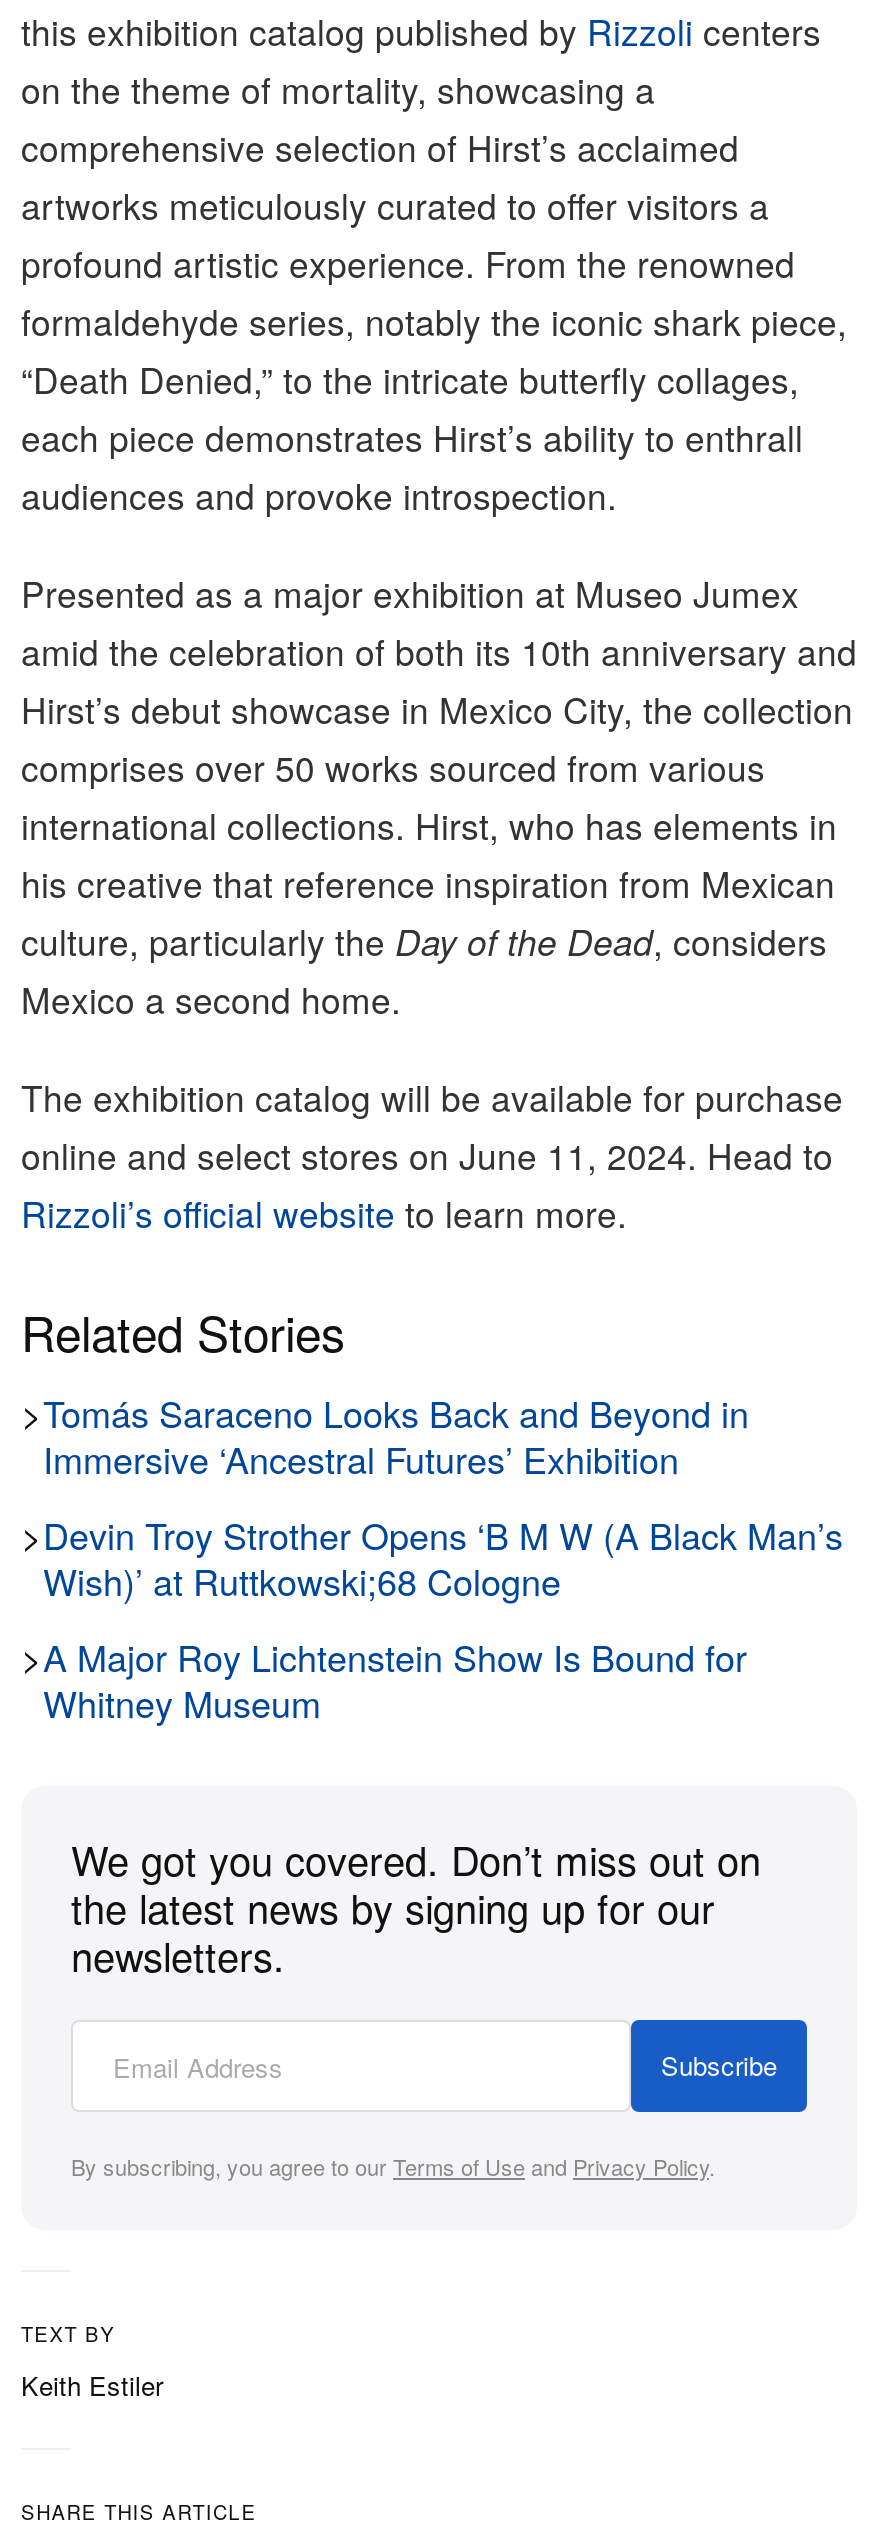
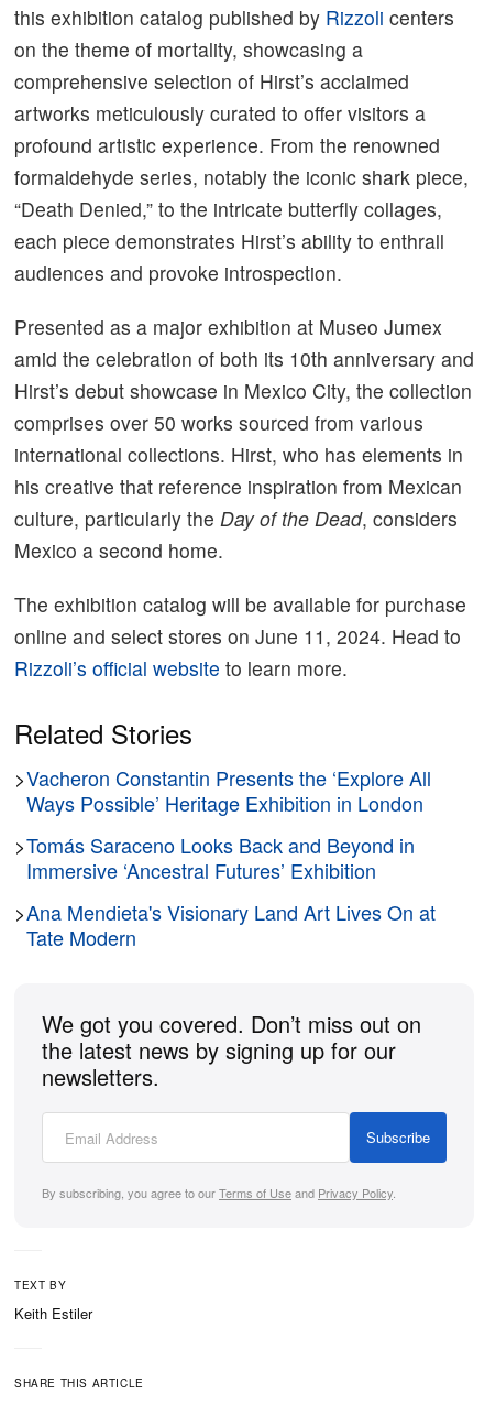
+ >Vacheron Constantin Presents the ‘Explore All
+ Ways Possible’ Heritage Exhibition in London

moved down: >Tomás Saraceno Looks Back and Beyond in | Immersive ‘Ancestral Futures’ Exhibition

- > Devin Troy Strother Opens ‘B M W (A Black Man’s
- Wish)’ at Ruttkowski;68 Cologne
- >A Major Roy Lichtenstein Show Is Bound for
- Whitney Museum
+ >Ana Mendieta's Visionary Land Art Lives On at
+ Tate Modern
